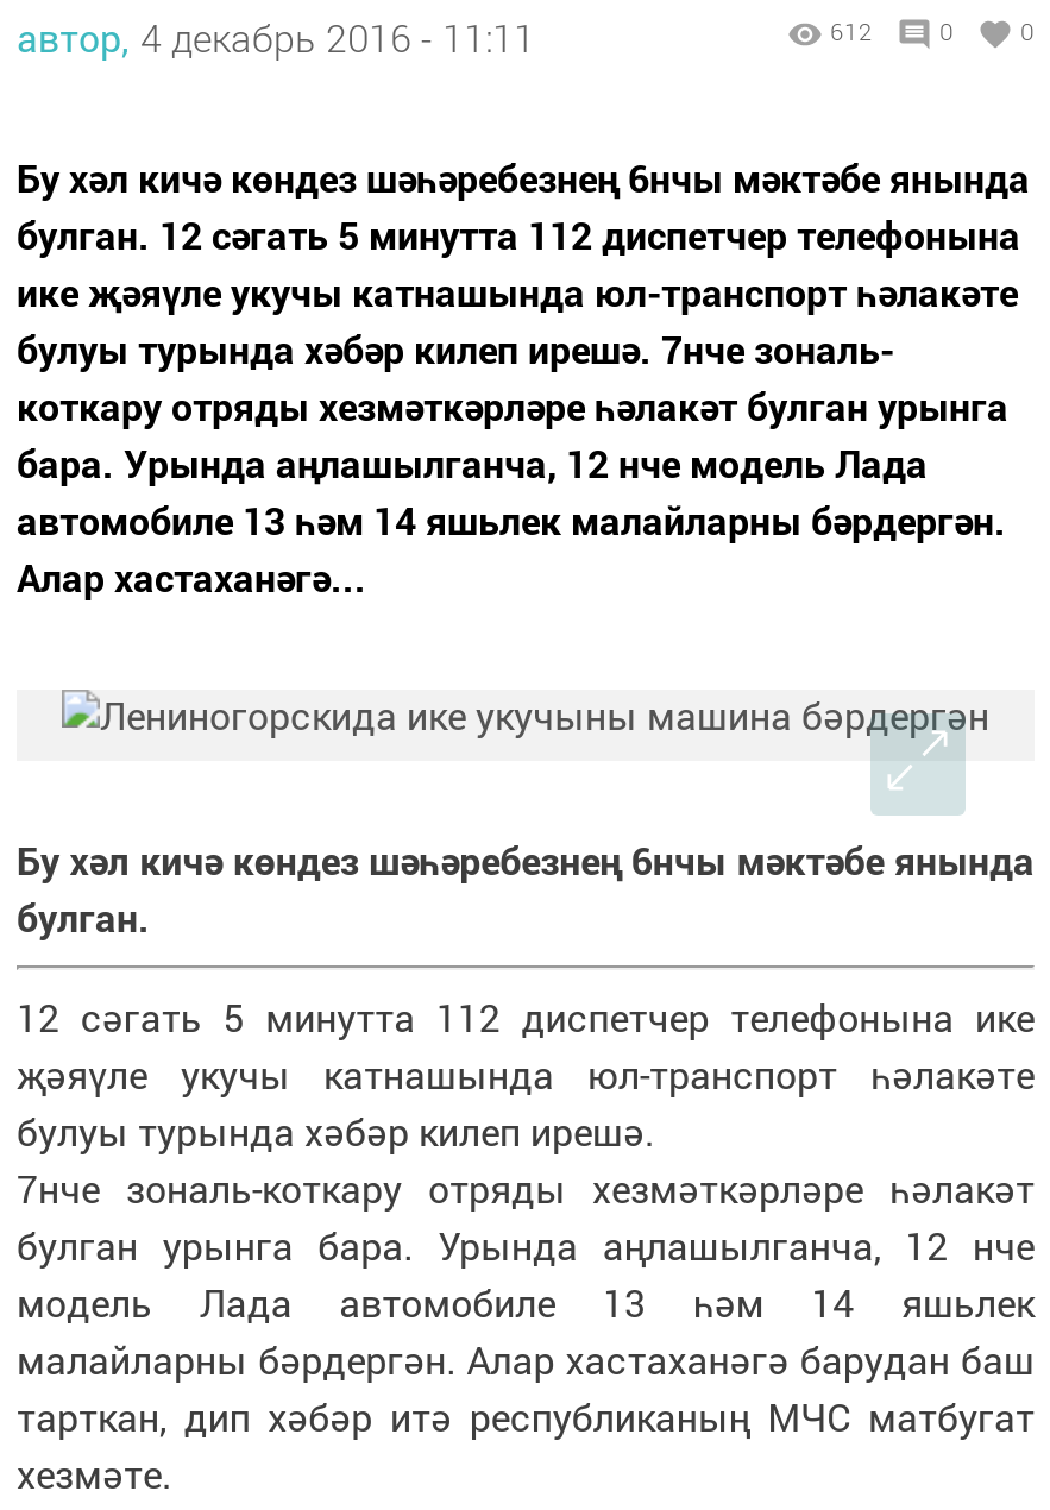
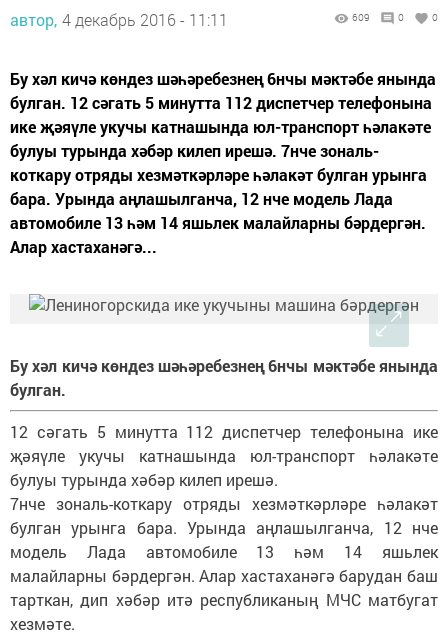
- 612
+ 609
